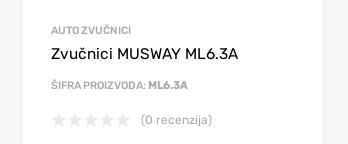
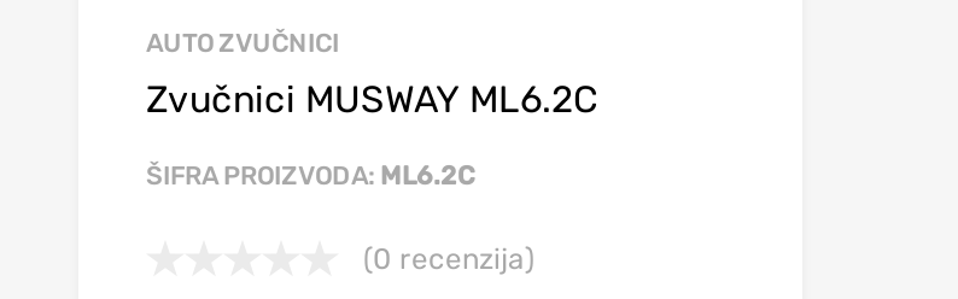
- Zvučnici MUSWAY ML6.3A
+ Zvučnici MUSWAY ML6.2C

- ŠIFRA PROIZVODA: ML6.3A
+ ŠIFRA PROIZVODA: ML6.2C
